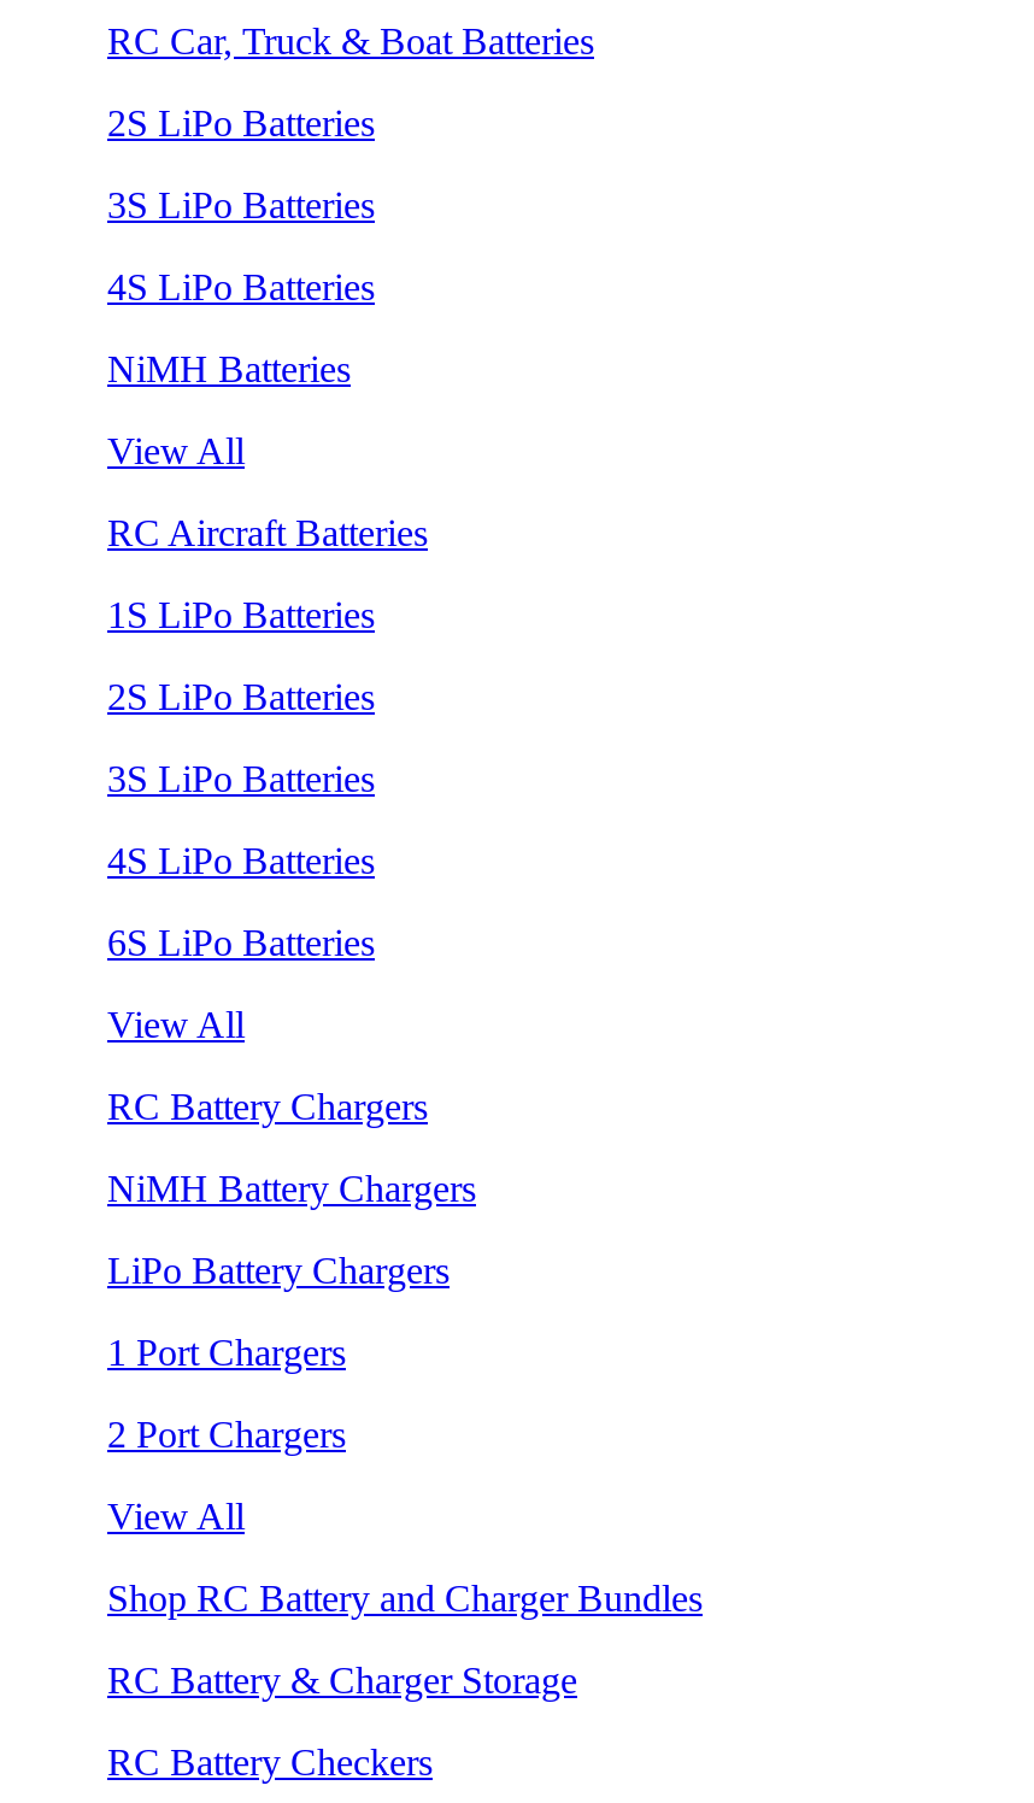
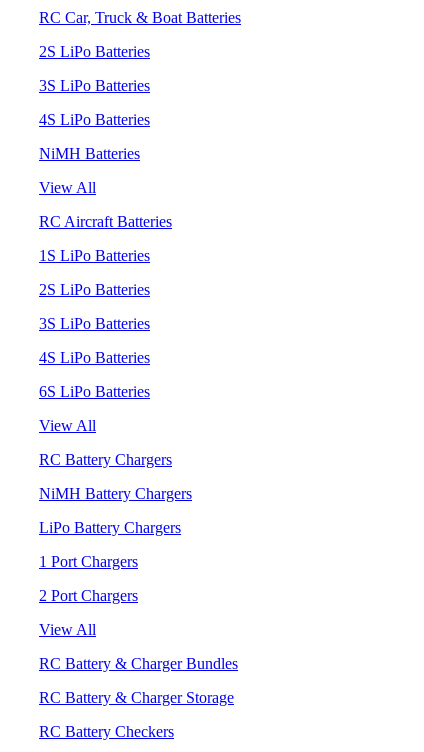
- Shop RC Battery and Charger Bundles
+ RC Battery & Charger Bundles
